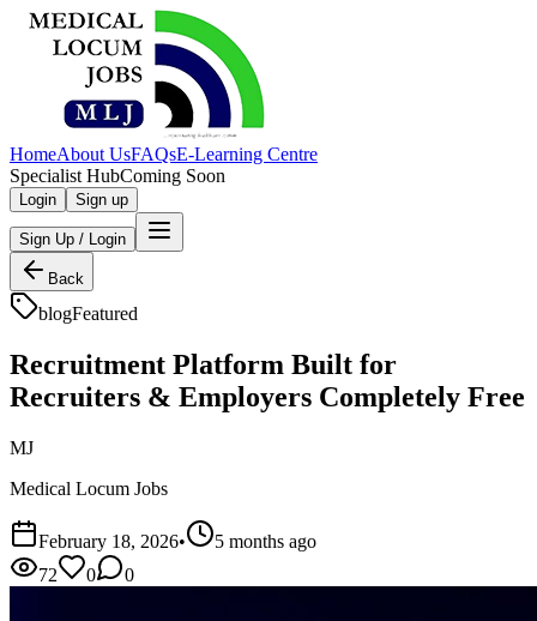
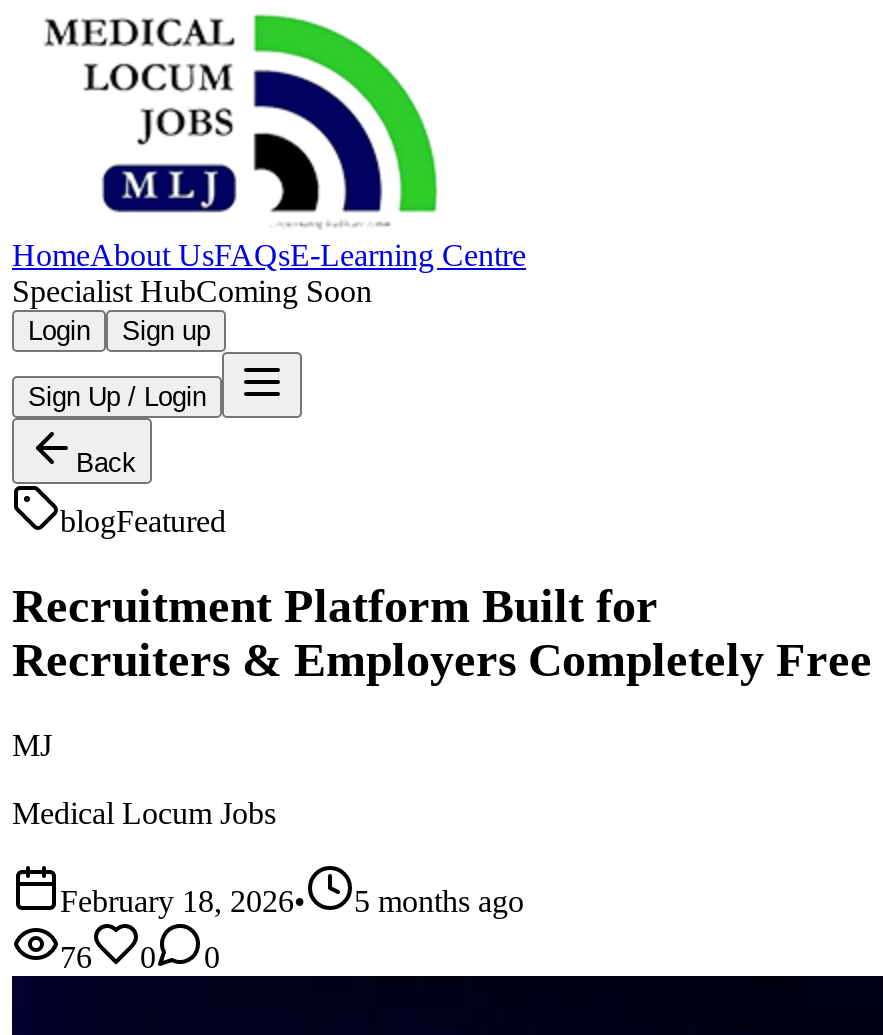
- 72 0 0
+ 76 0 0
